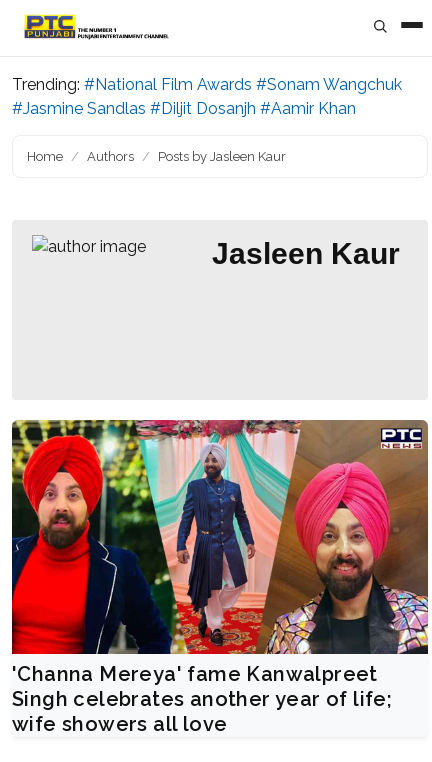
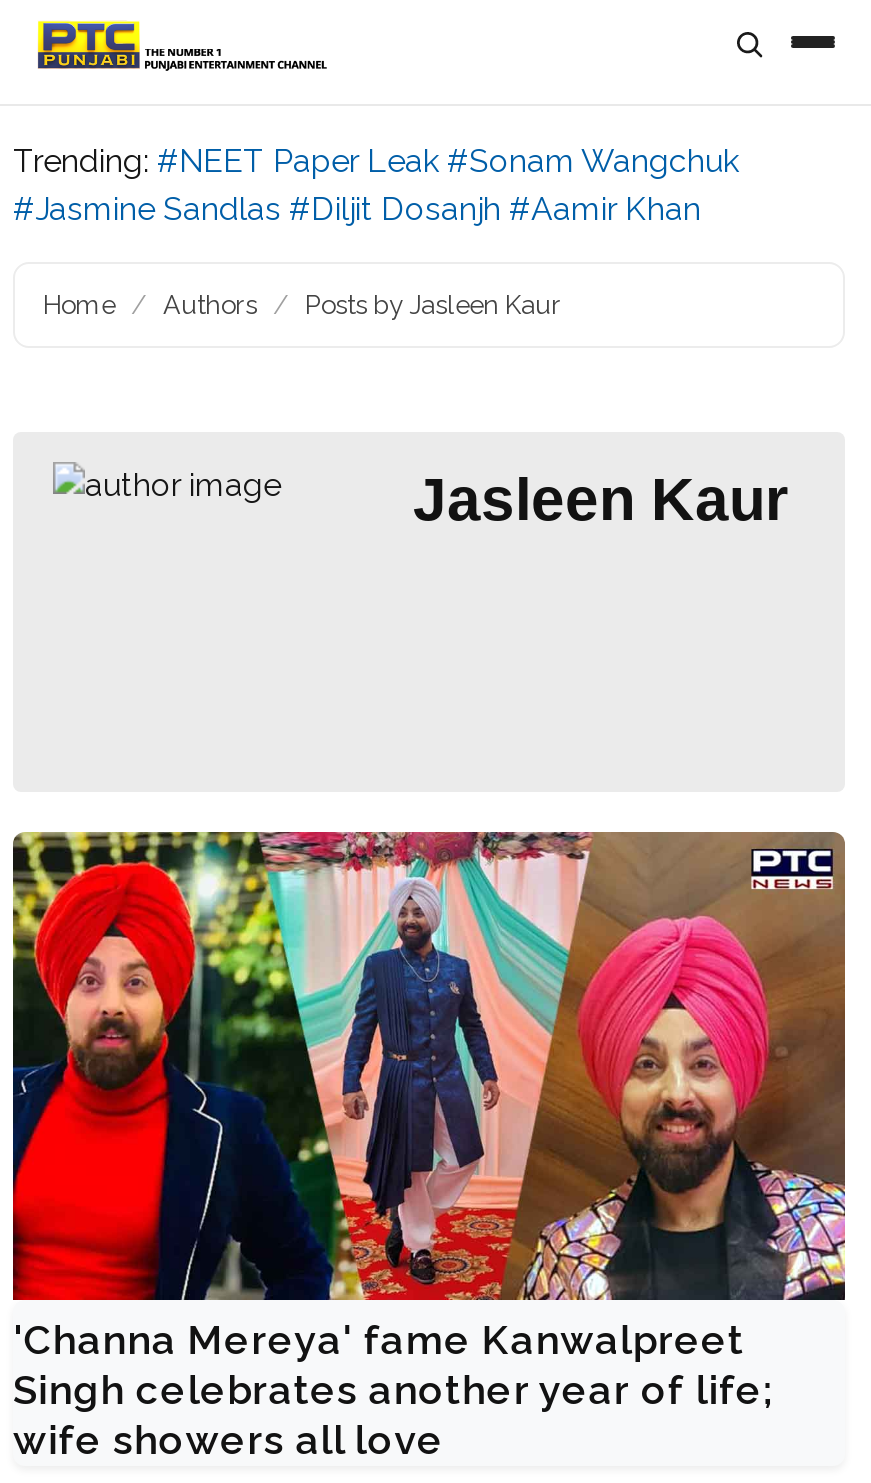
- Trending: #National Film Awards #Sonam Wangchuk
+ Trending: #NEET Paper Leak #Sonam Wangchuk
